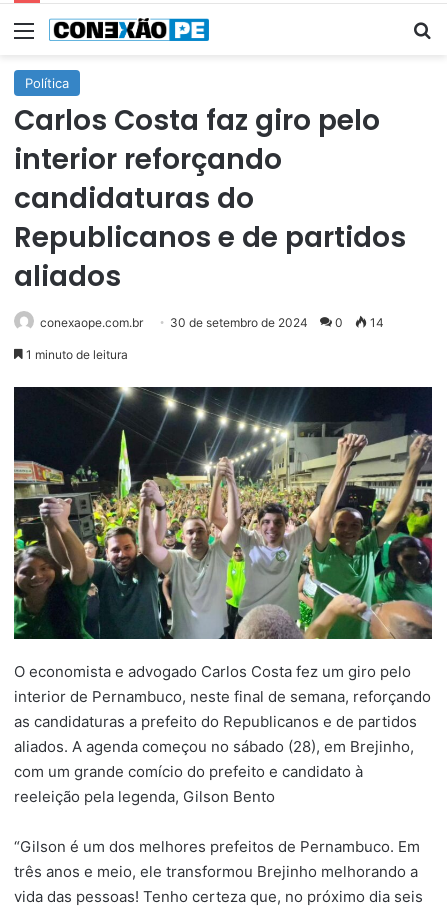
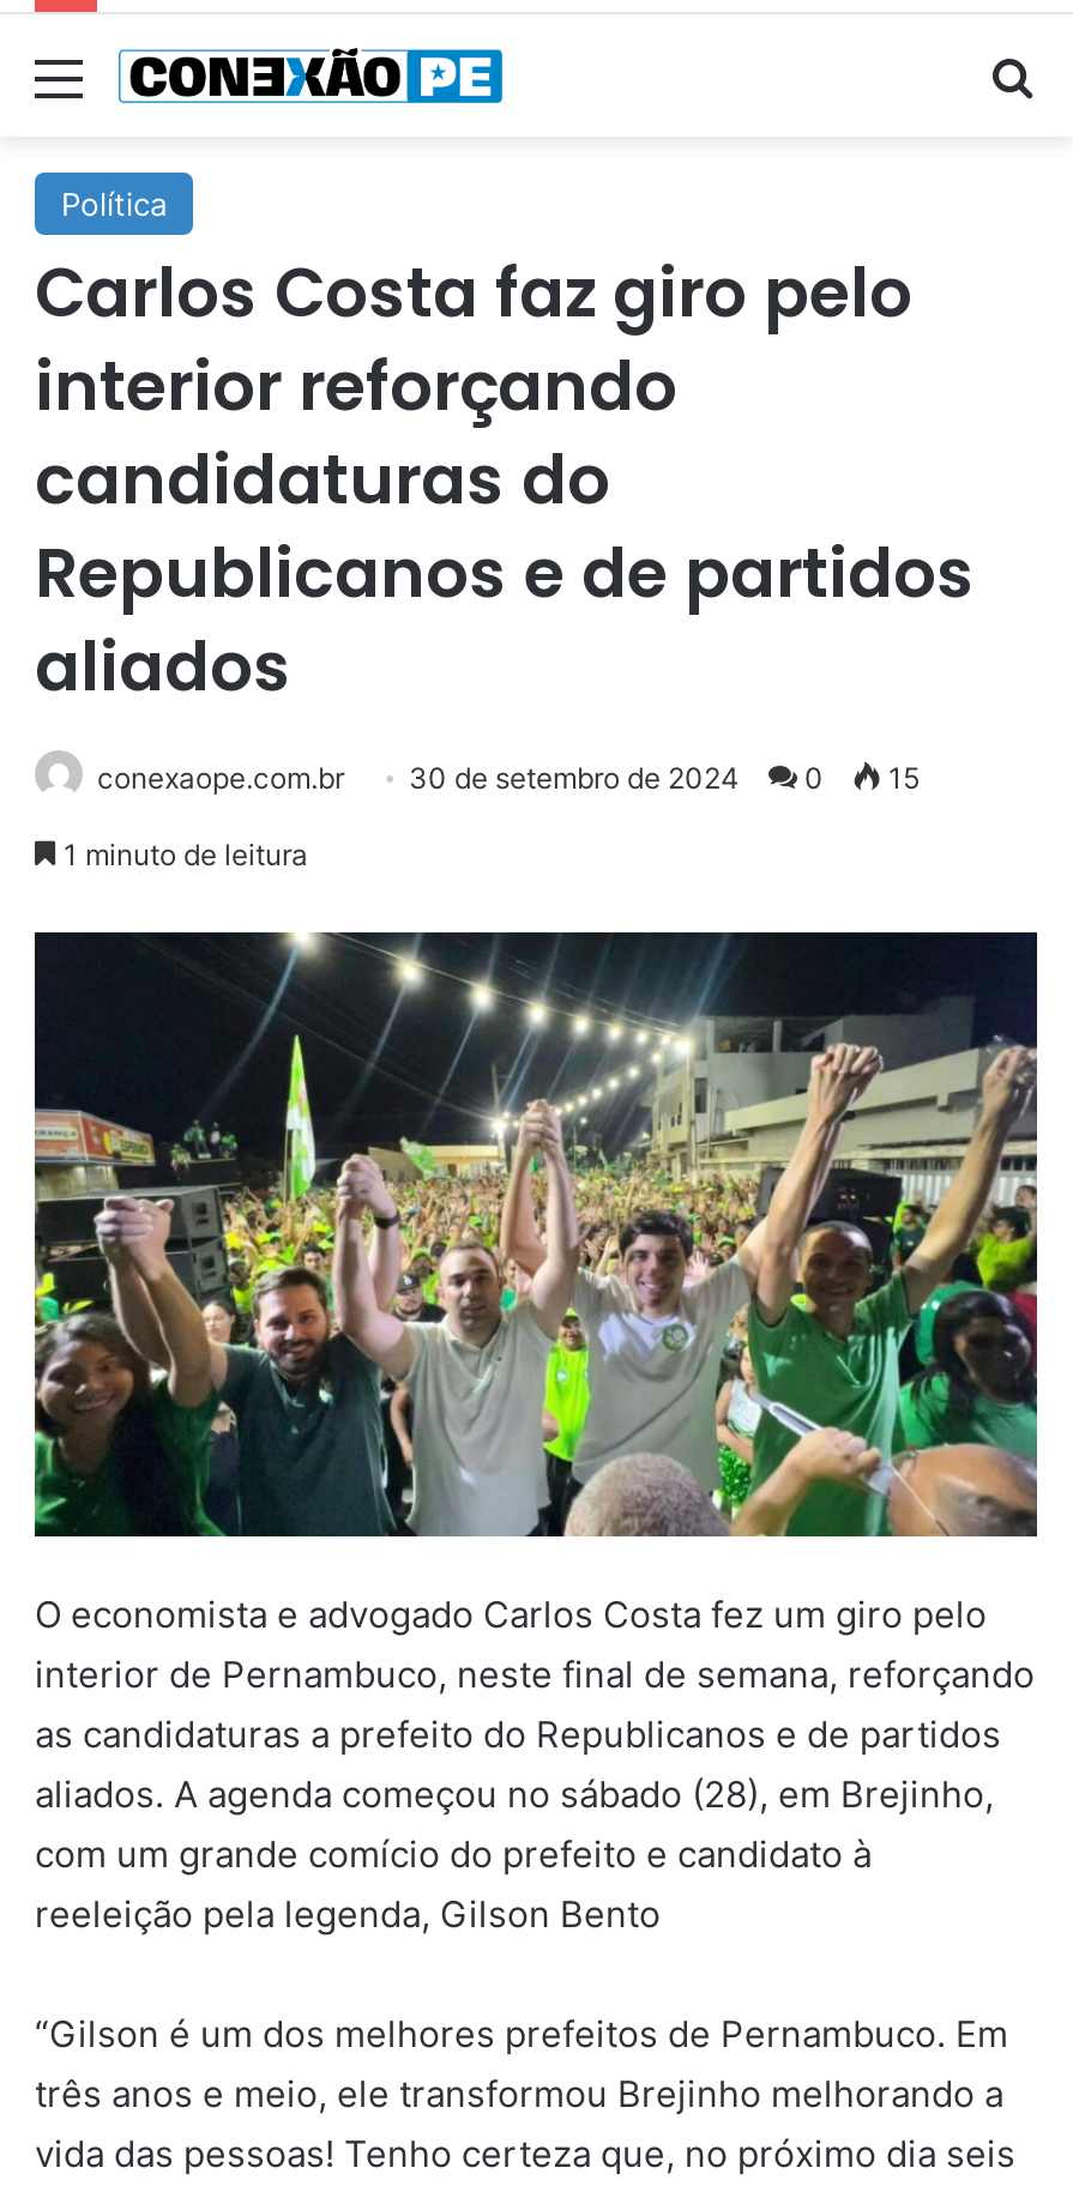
- conexaope.com.br 30 de setembro de 2024 0 14
+ conexaope.com.br 30 de setembro de 2024 0 15
